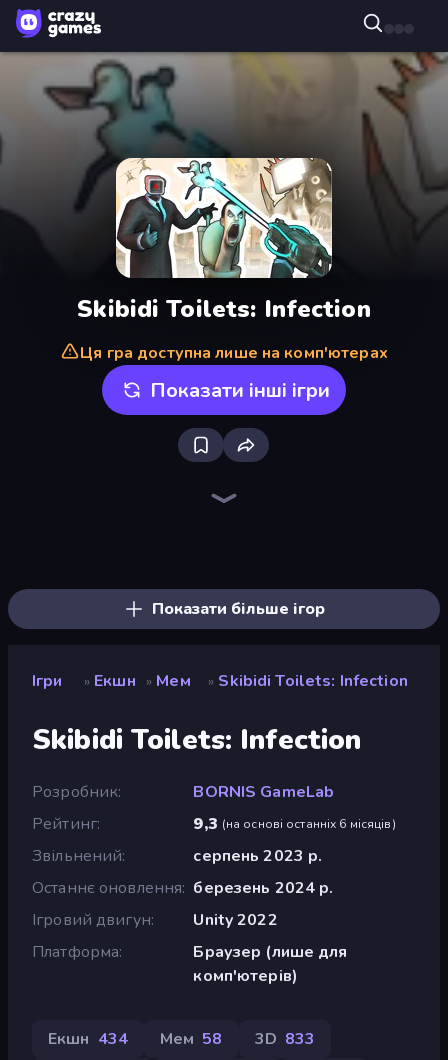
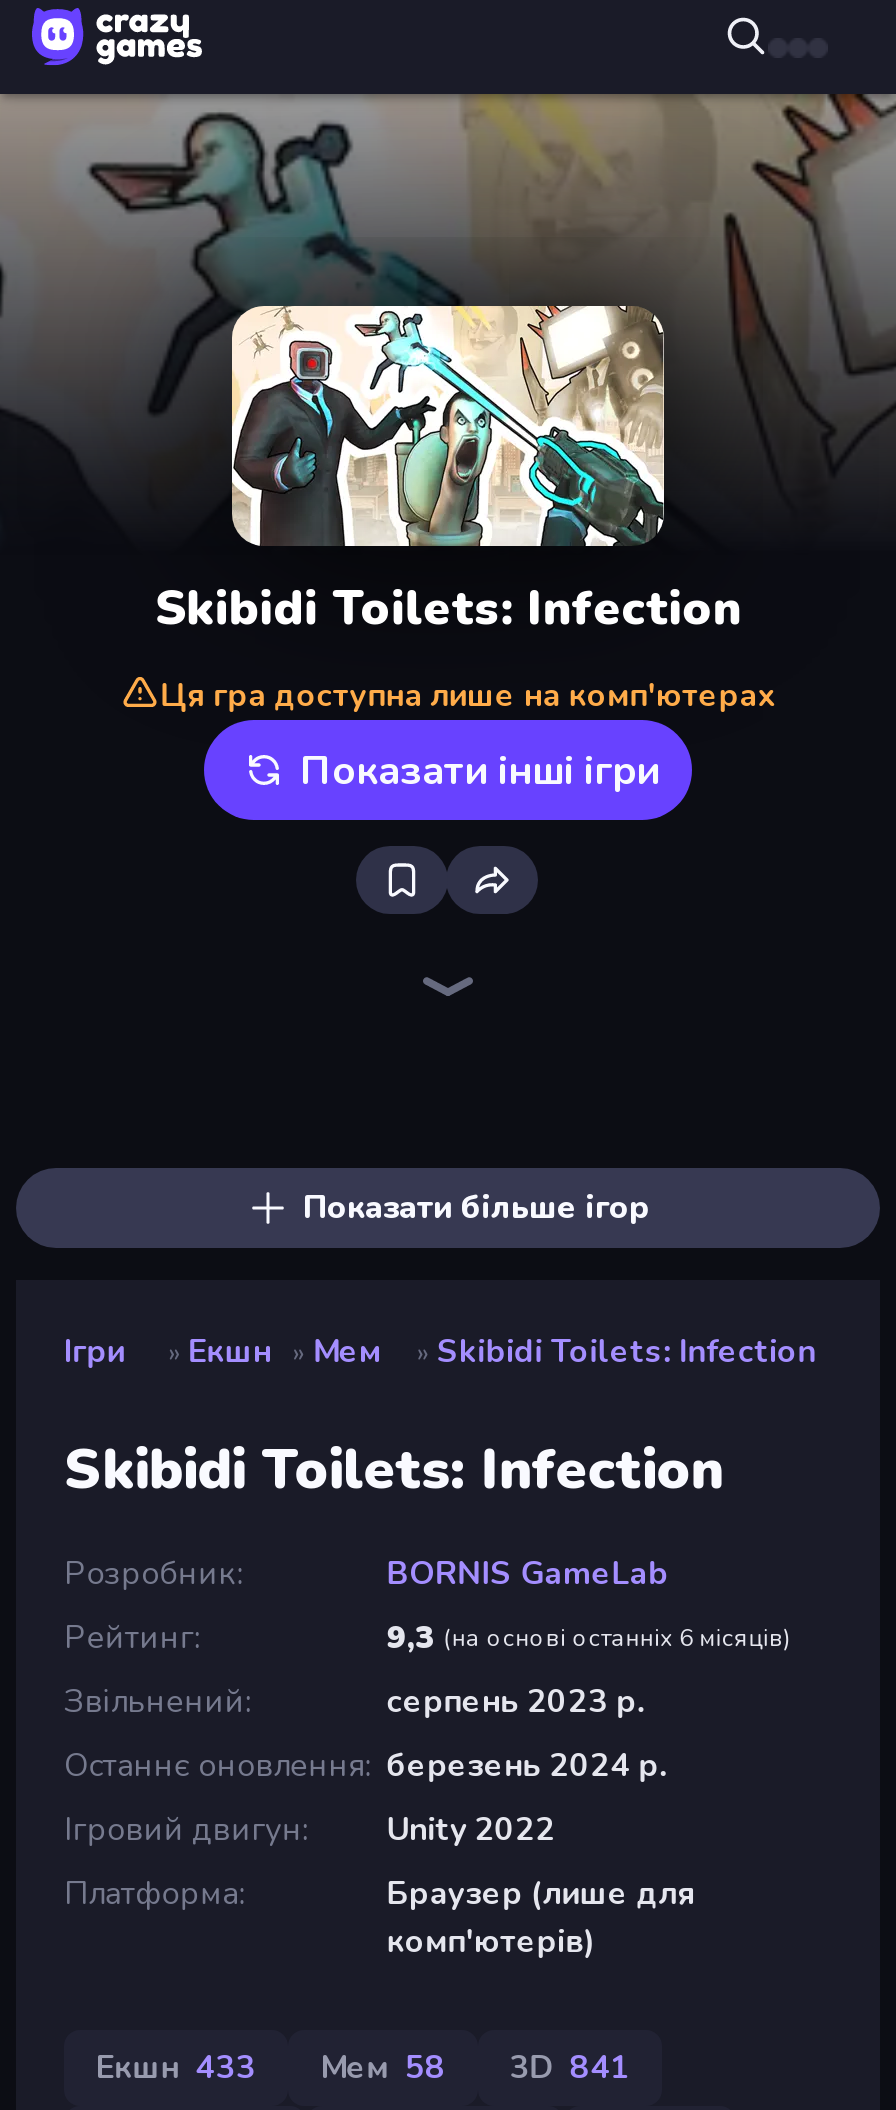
- Екшн 434
+ Екшн 433

- 3D 833
+ 3D 841
